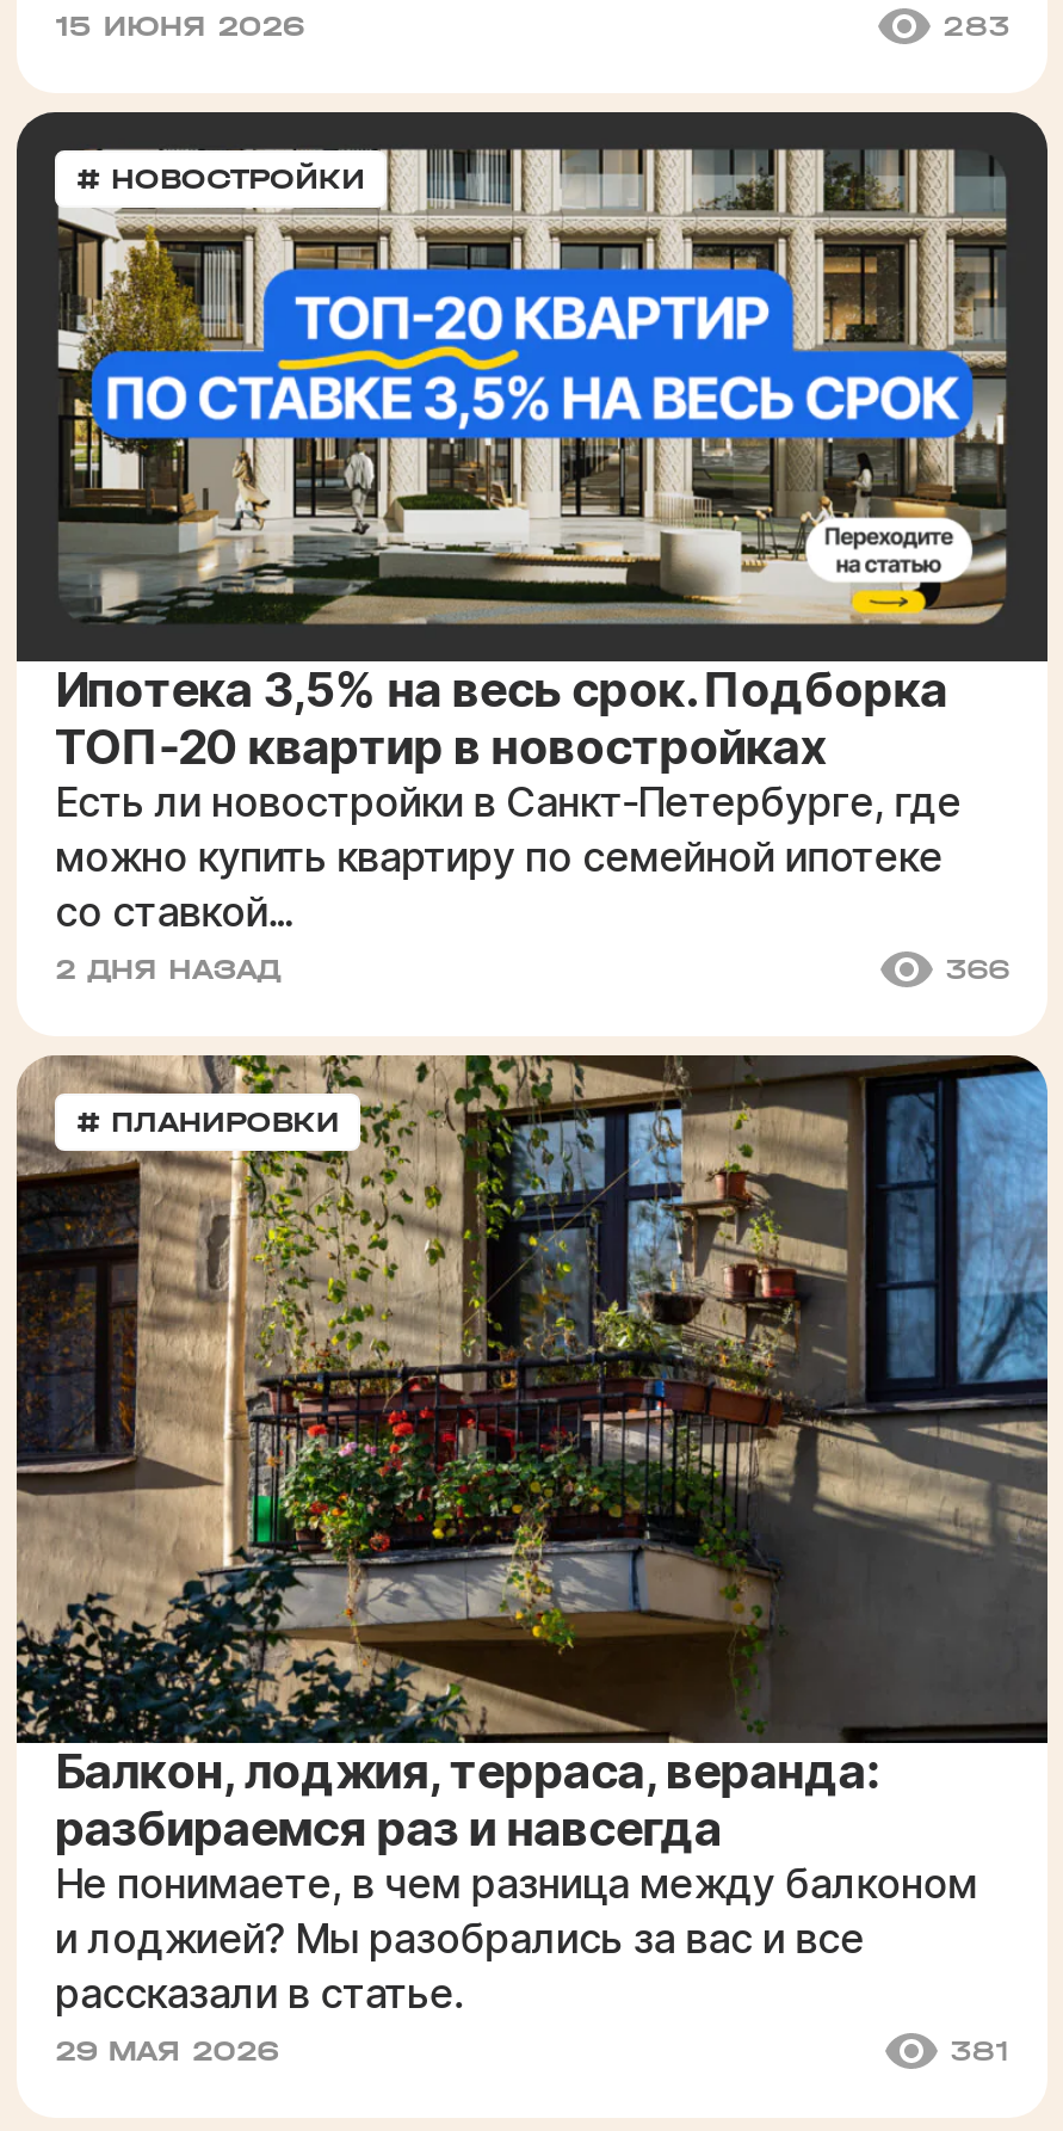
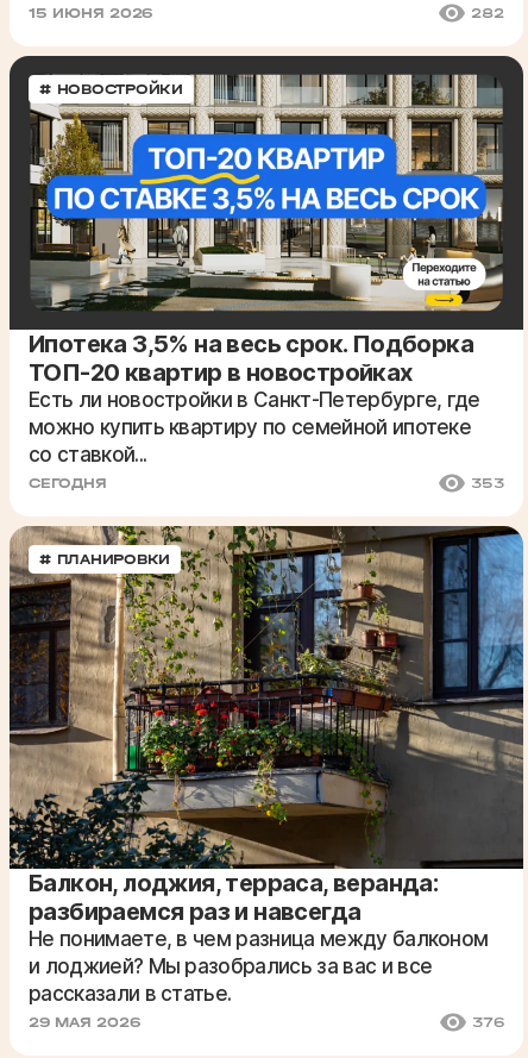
- 283
+ 282

- 2 ДНЯ НАЗАД
- 366
+ СЕГОДНЯ
+ 353

- 381
+ 376
